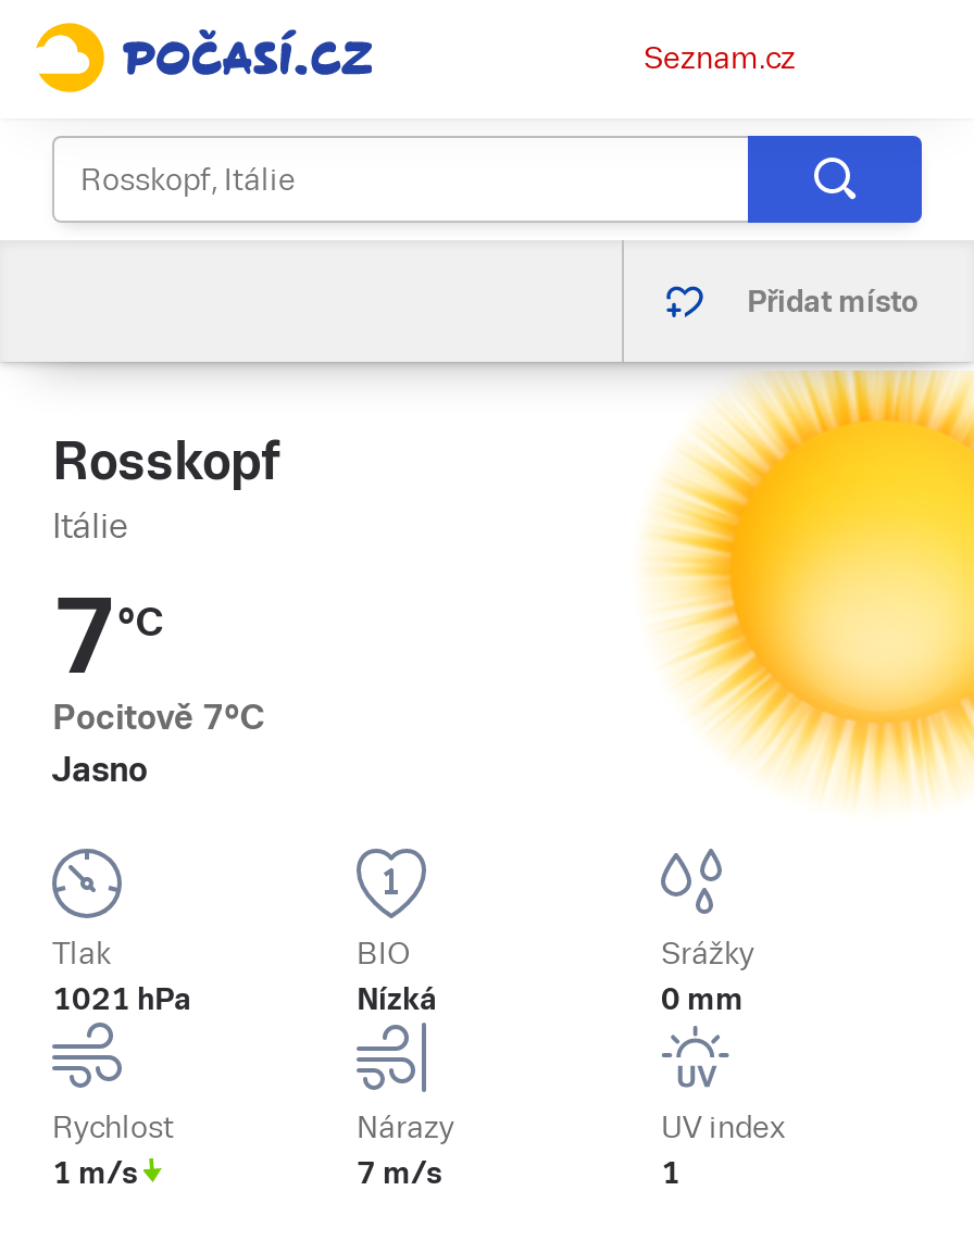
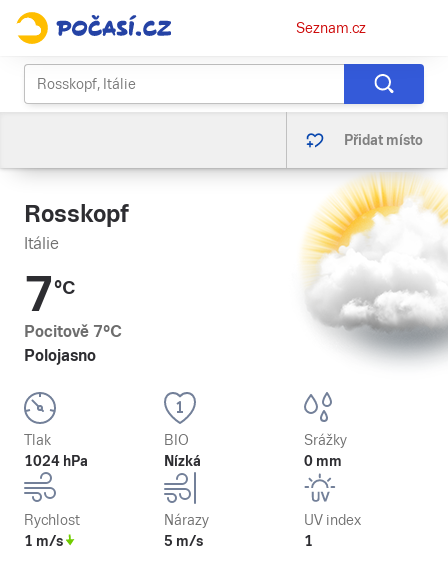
- [image]
+ [image]

- Jasno
+ Polojasno

- 1021 hPa
+ 1024 hPa

- 7 m/s
+ 5 m/s
